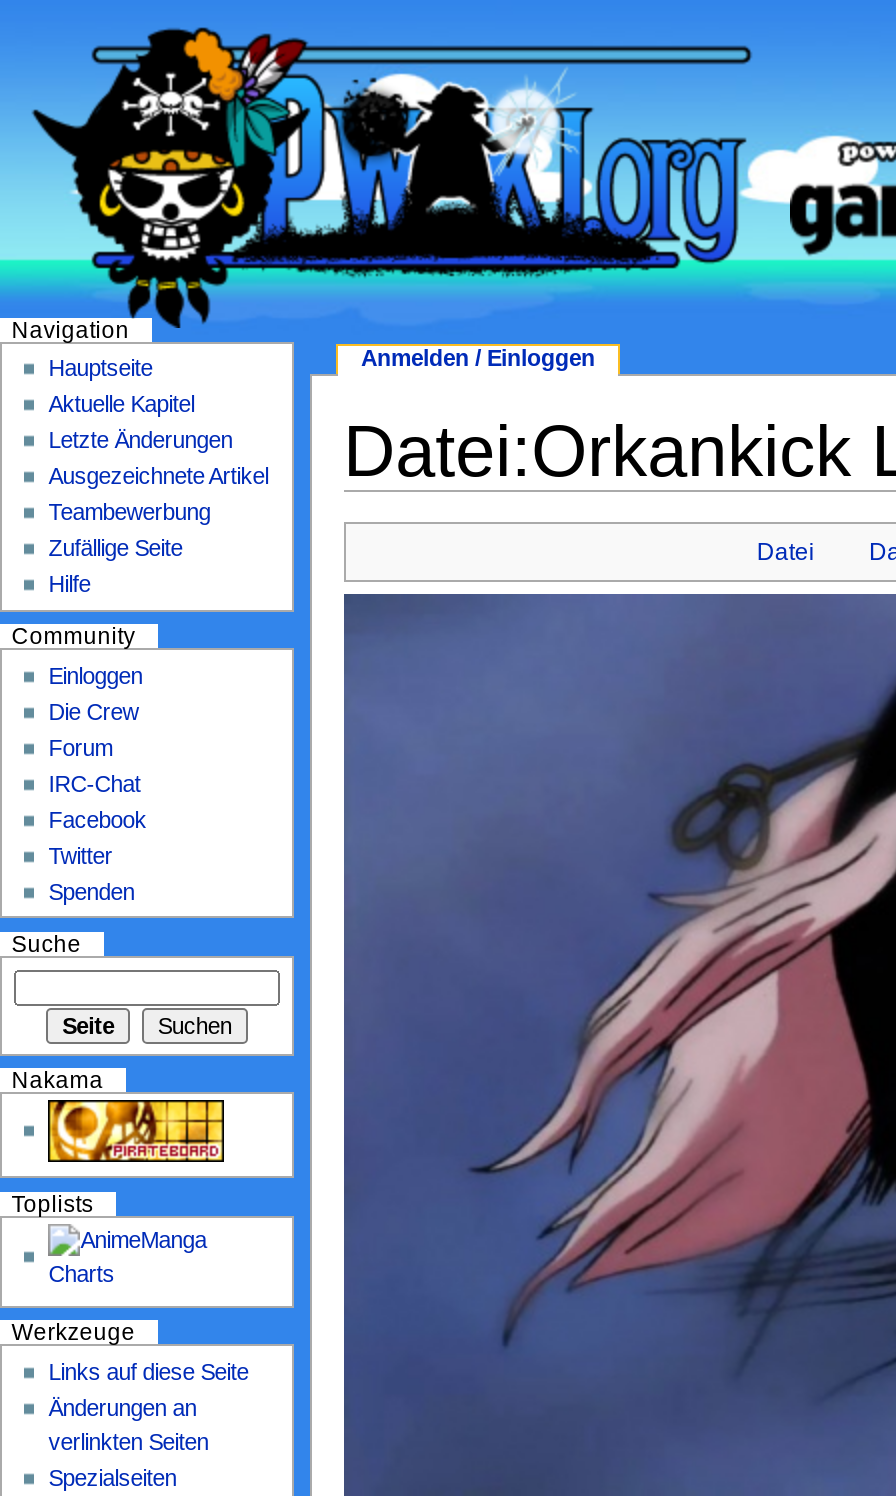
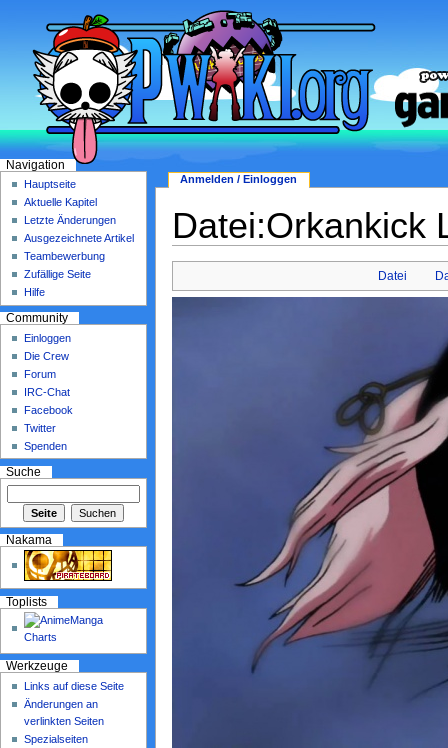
- [image]
+ [image]
